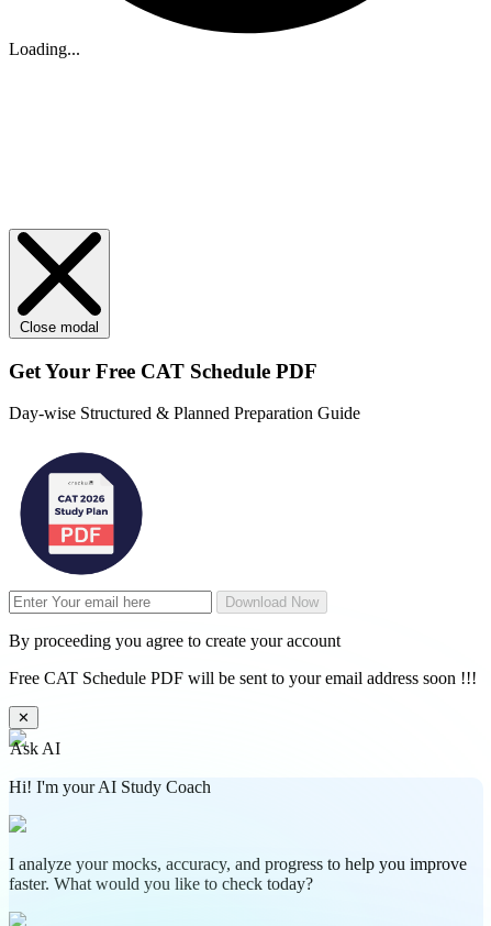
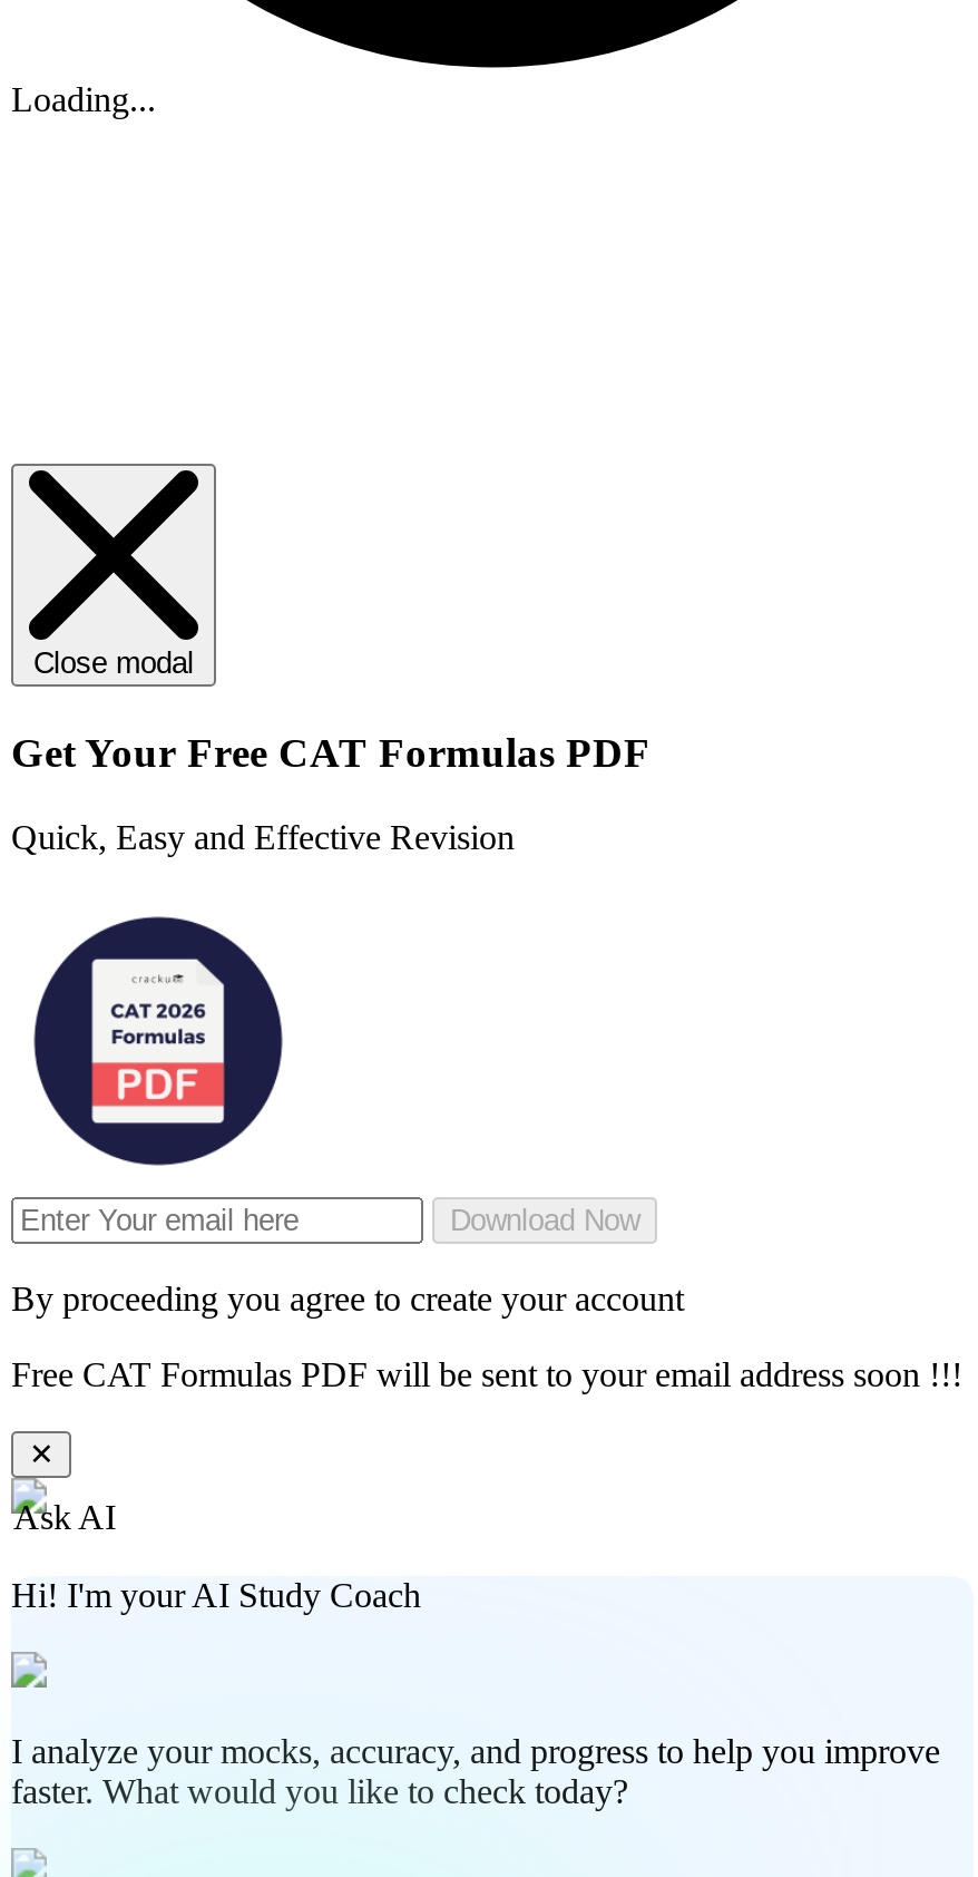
- Get Your Free CAT Schedule PDF
+ Get Your Free CAT Formulas PDF

- Day-wise Structured & Planned Preparation Guide
+ Quick, Easy and Effective Revision

- Free CAT Schedule PDF will be sent to your email address soon !!!
+ Free CAT Formulas PDF will be sent to your email address soon !!!
